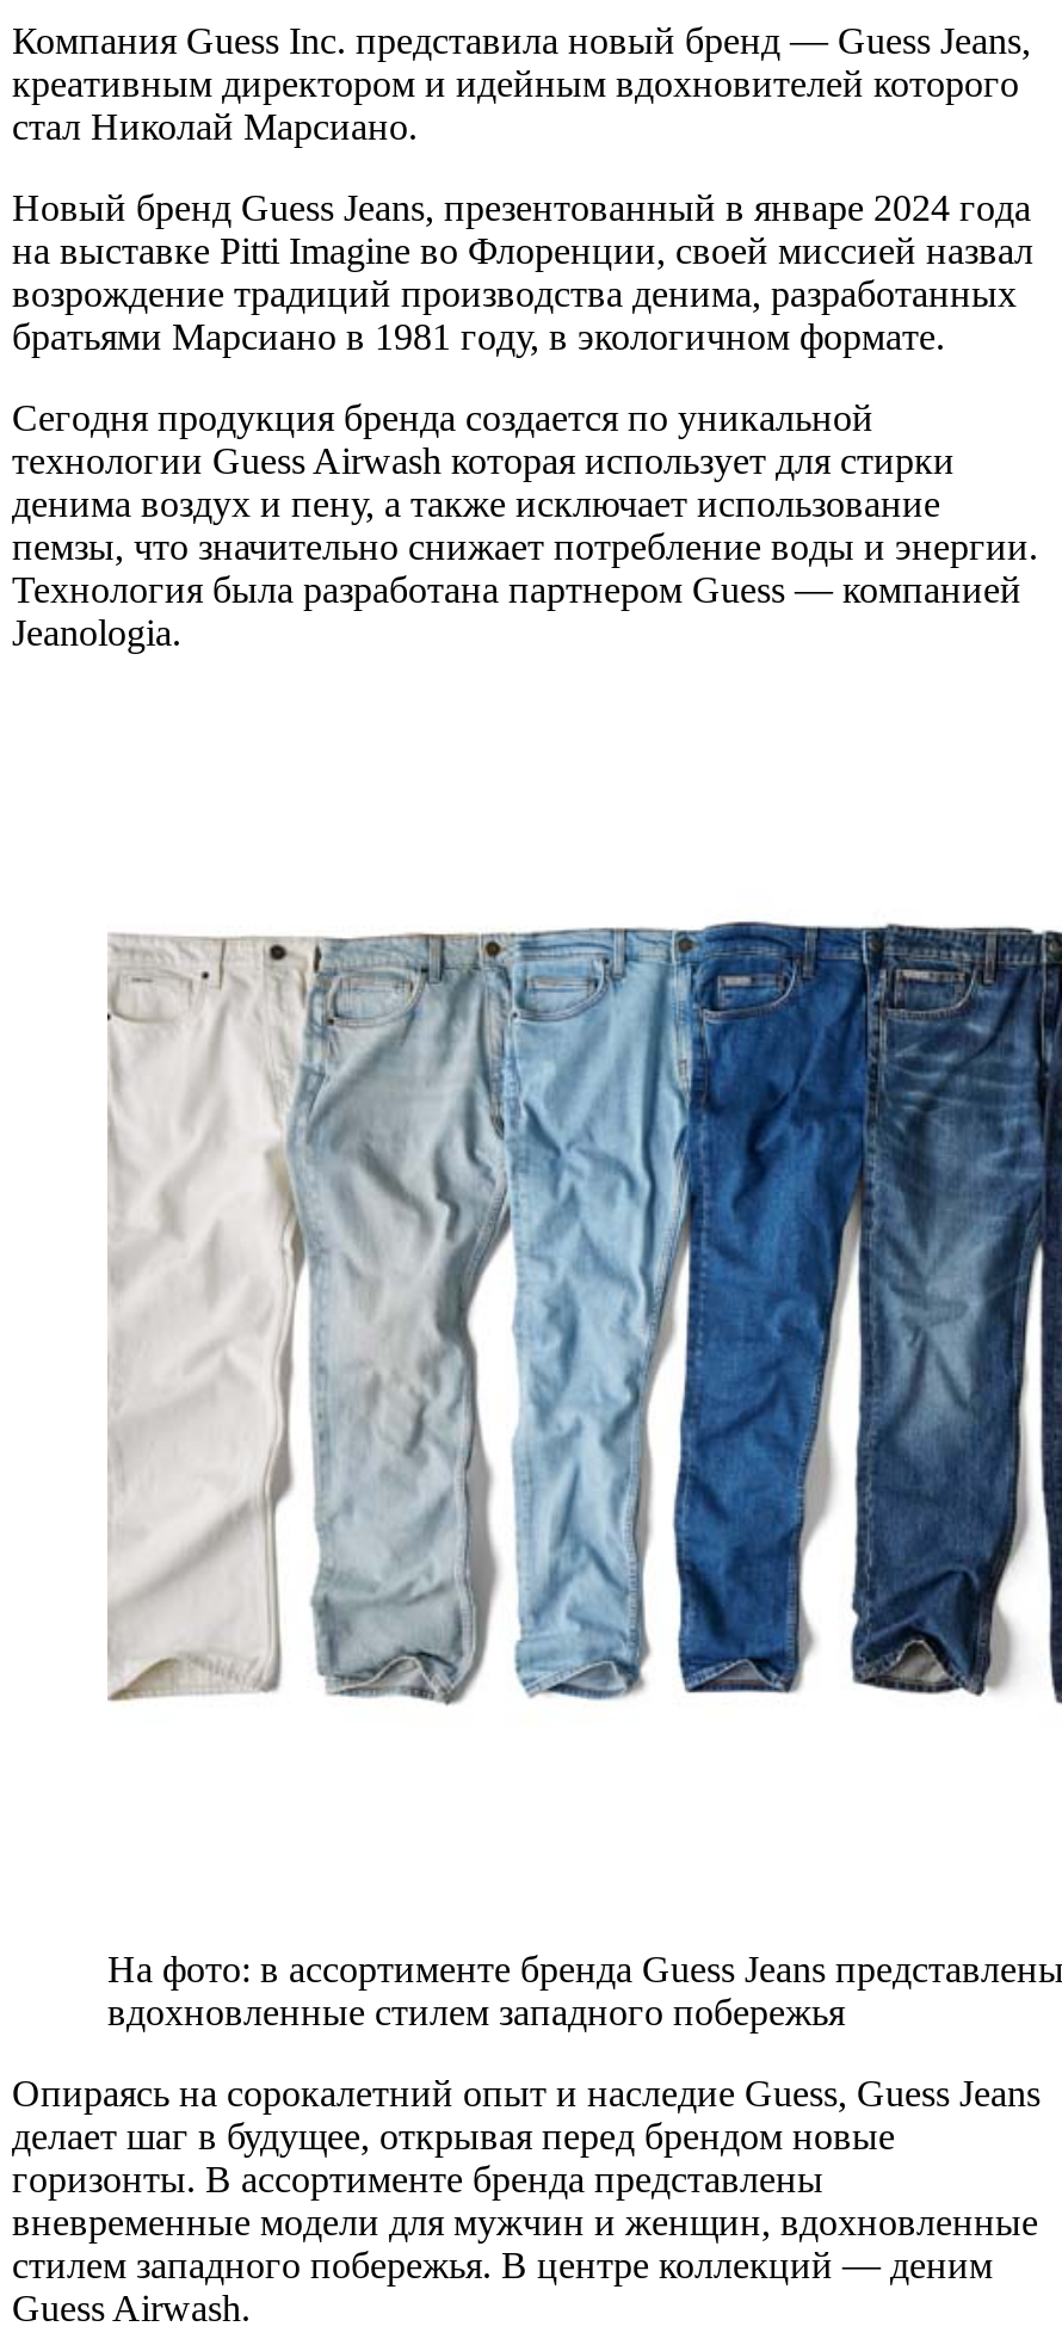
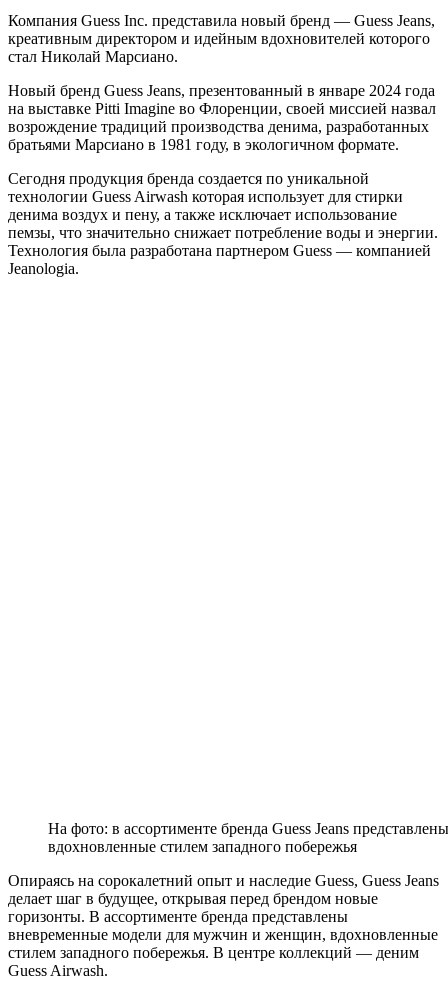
- [image]
